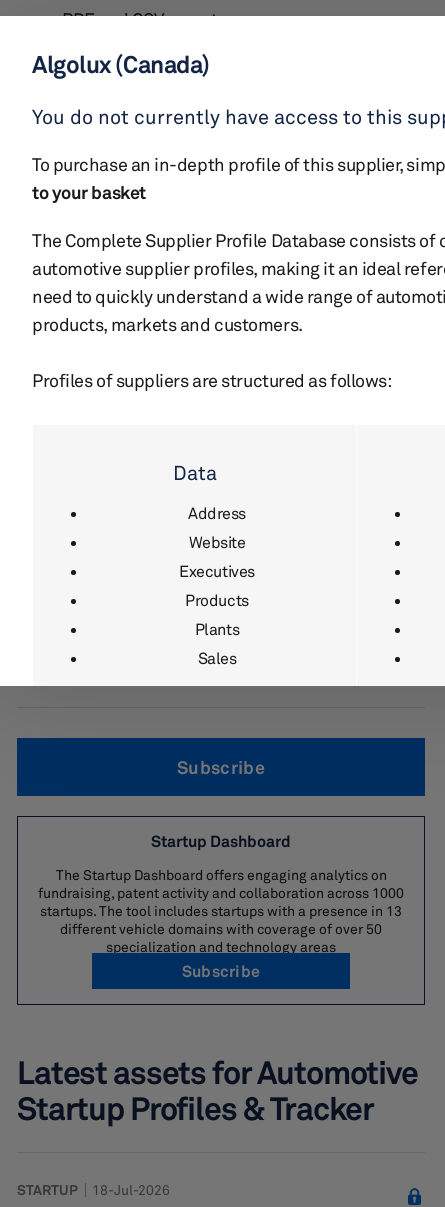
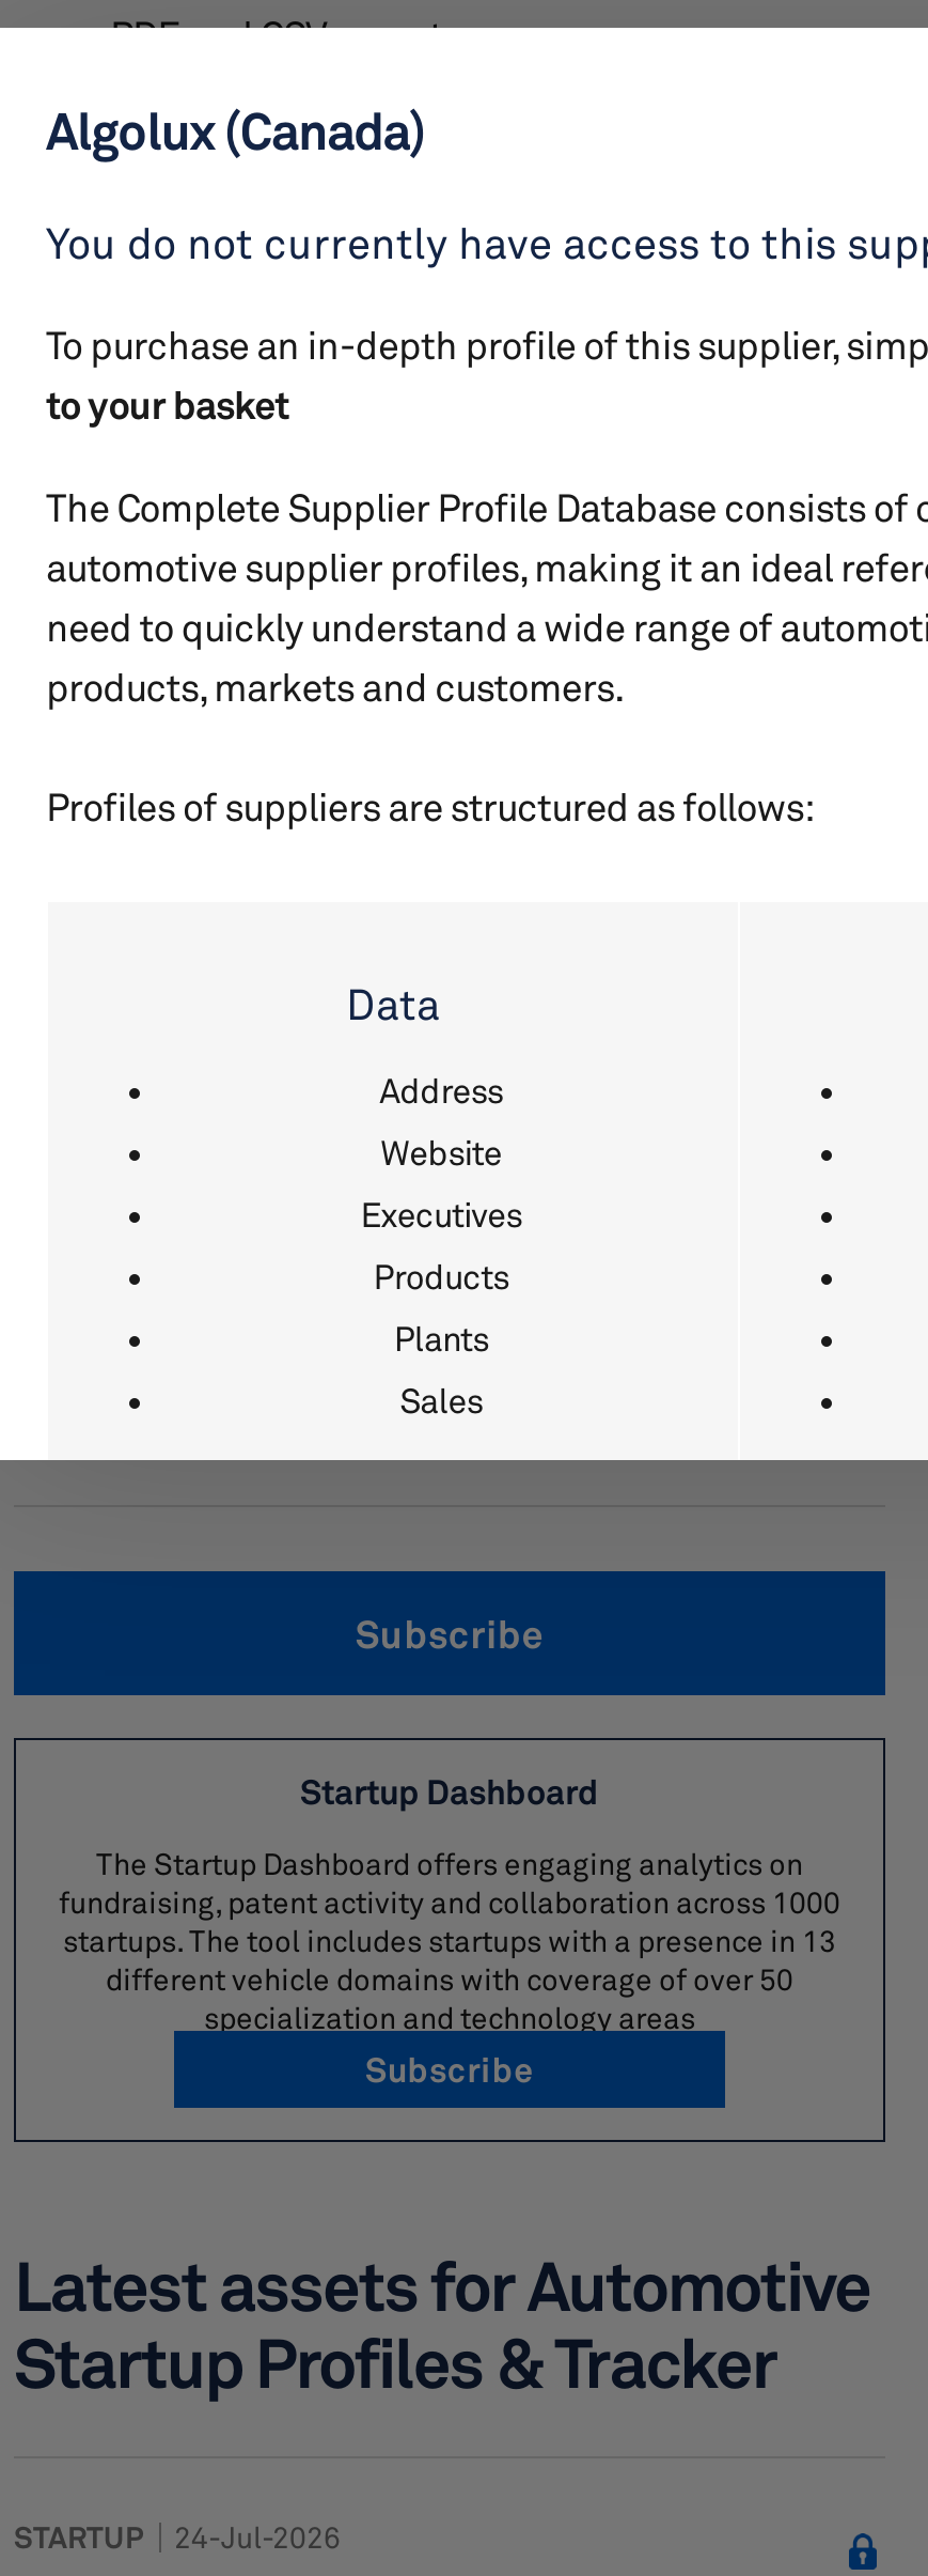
- STARTUP 18-Jul-2026
+ STARTUP 24-Jul-2026
